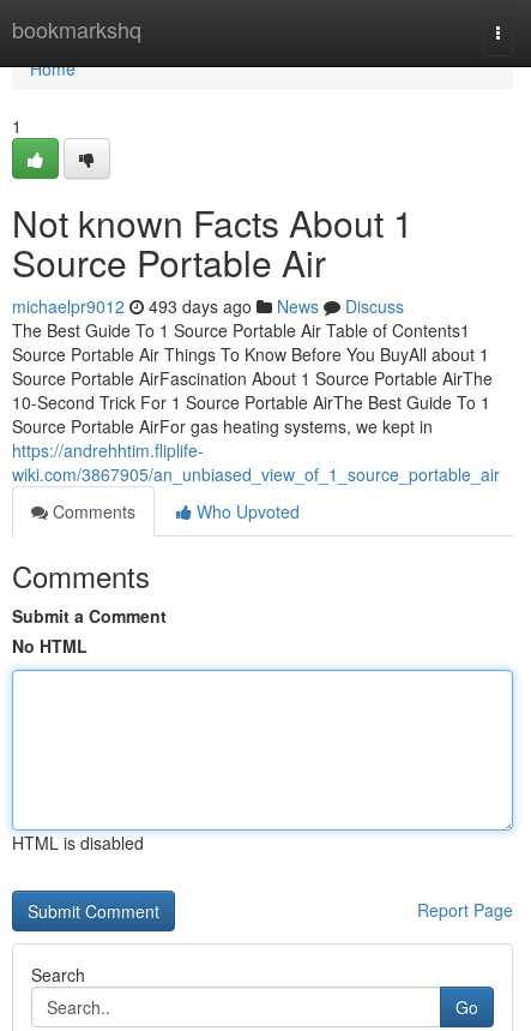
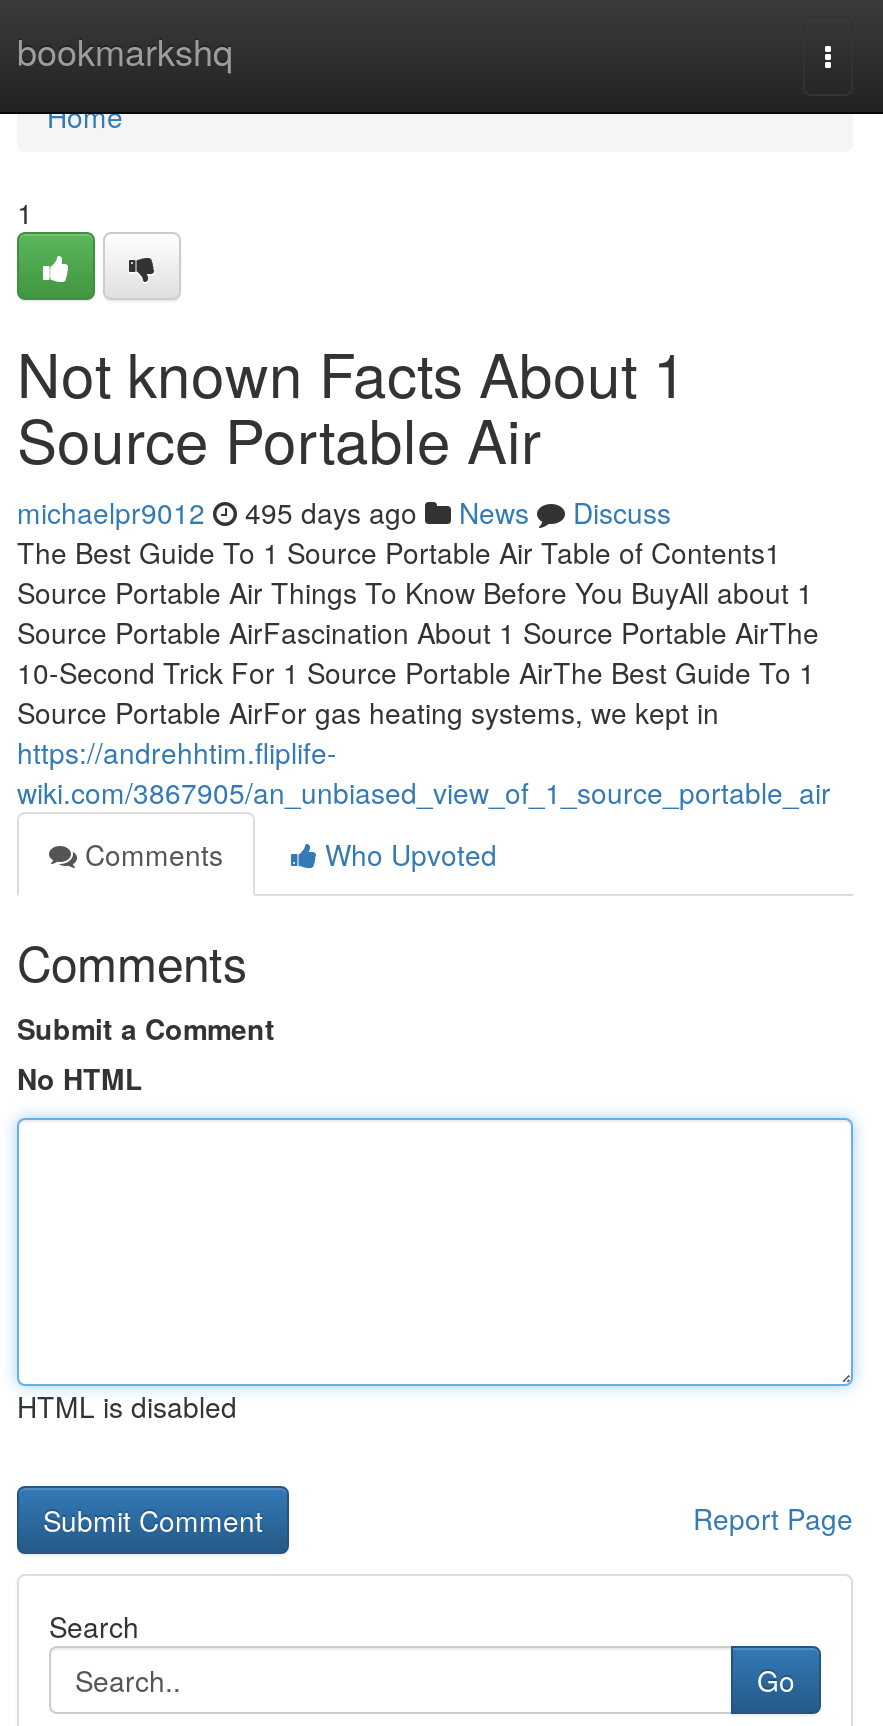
- michaelpr9012 493 days ago News Discuss
+ michaelpr9012 495 days ago News Discuss
